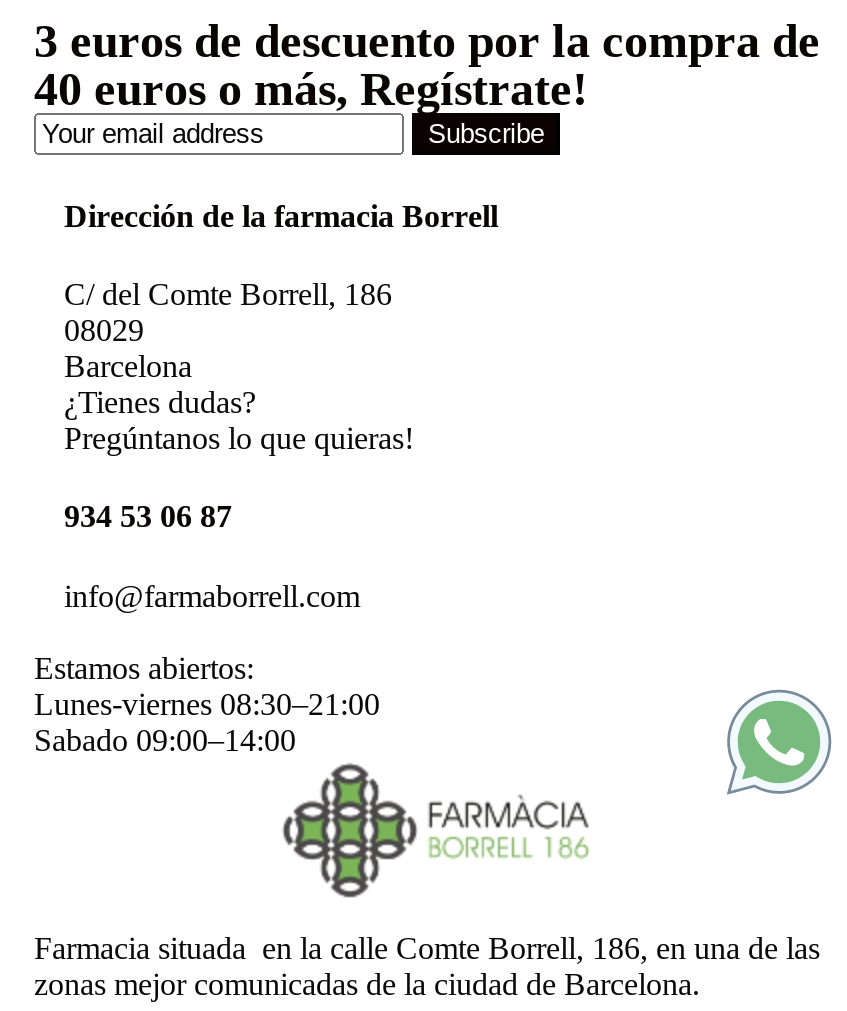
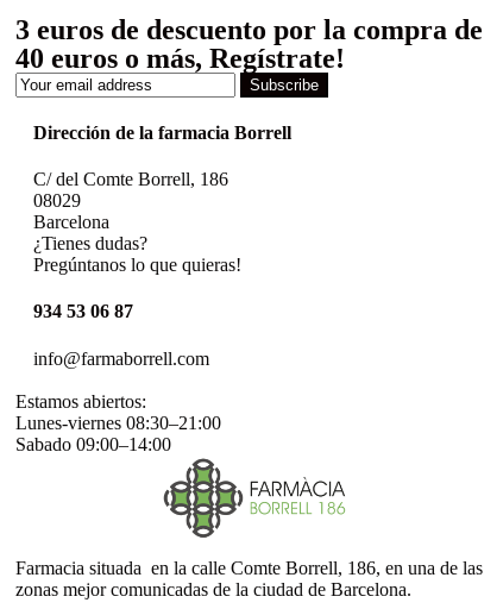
- [image]
